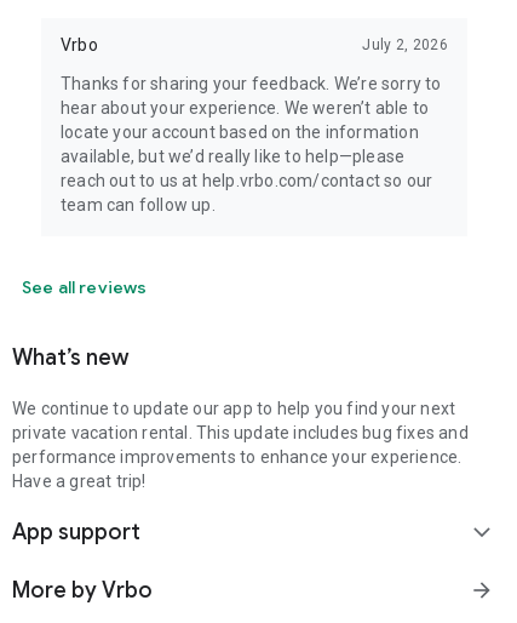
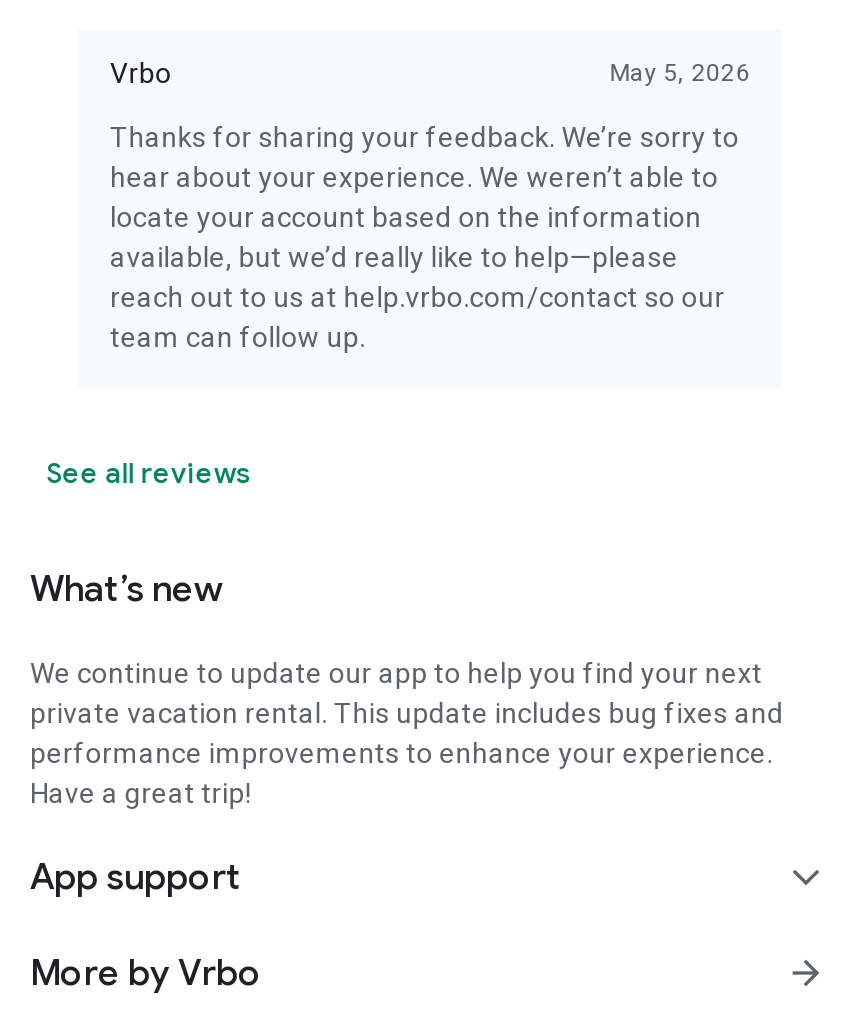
- July 2, 2026
+ May 5, 2026
